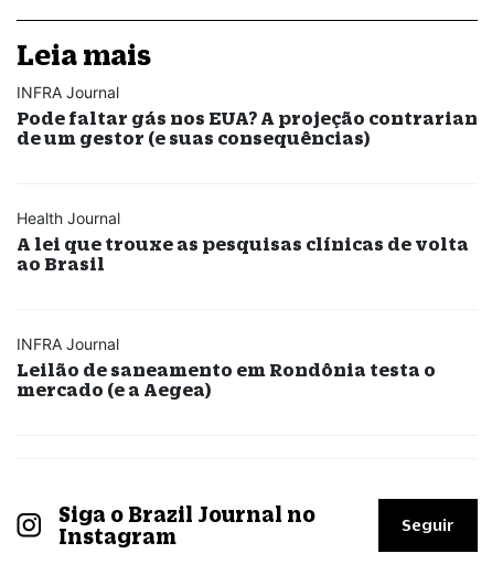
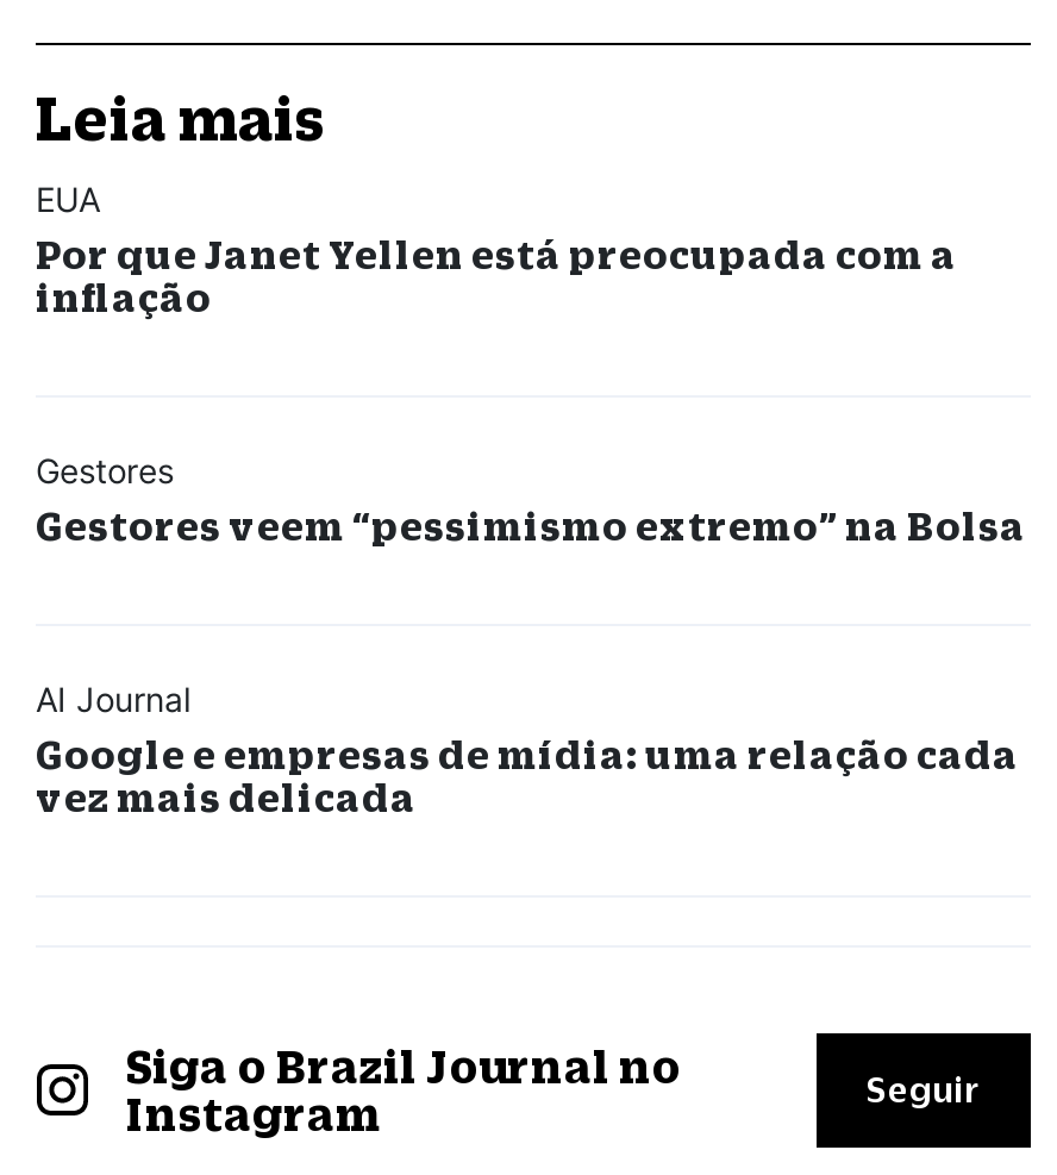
- INFRA Journal
- Pode faltar gás nos EUA? A projeção contrarian
- de um gestor (e suas consequências)
+ EUA
+ Por que Janet Yellen está preocupada com a
+ inflação

- Health Journal
- A lei que trouxe as pesquisas clínicas de volta
- ao Brasil
+ Gestores
+ Gestores veem “pessimismo extremo” na Bolsa

- INFRA Journal
- Leilão de saneamento em Rondônia testa o
- mercado (e a Aegea)
+ AI Journal
+ Google e empresas de mídia: uma relação cada
+ vez mais delicada
